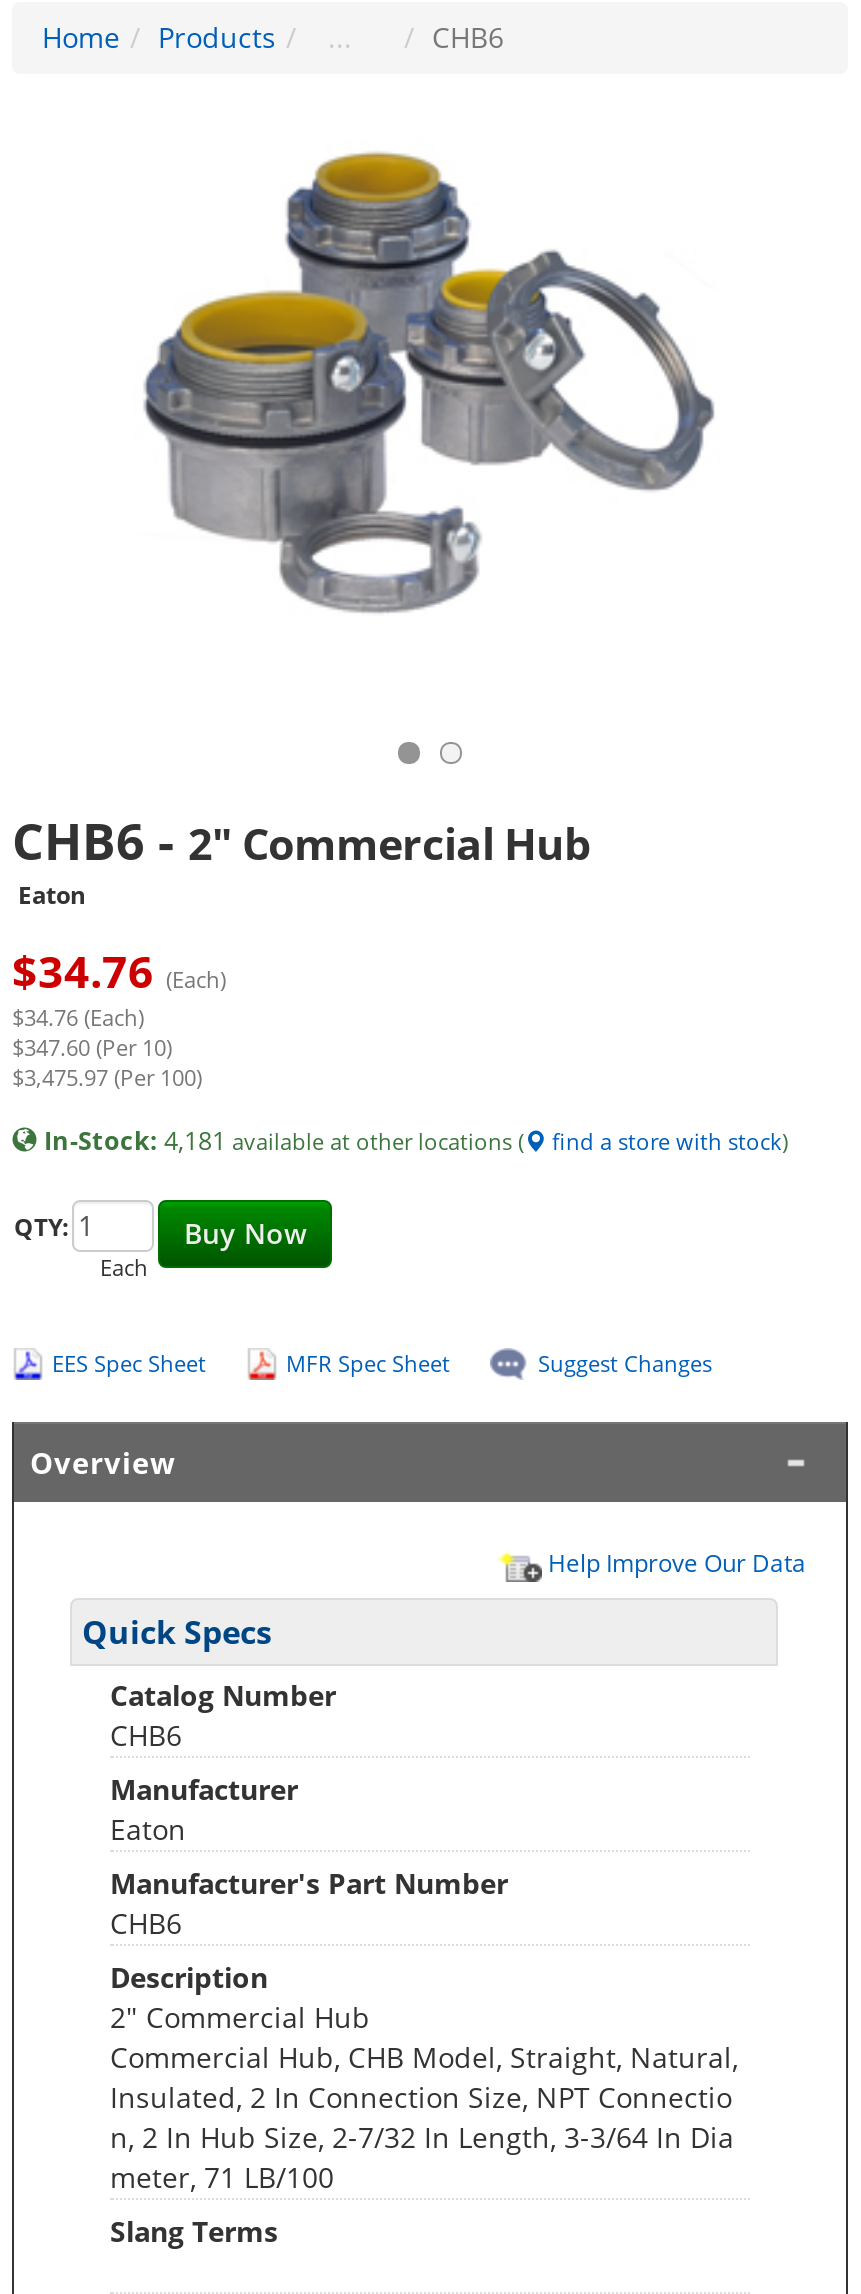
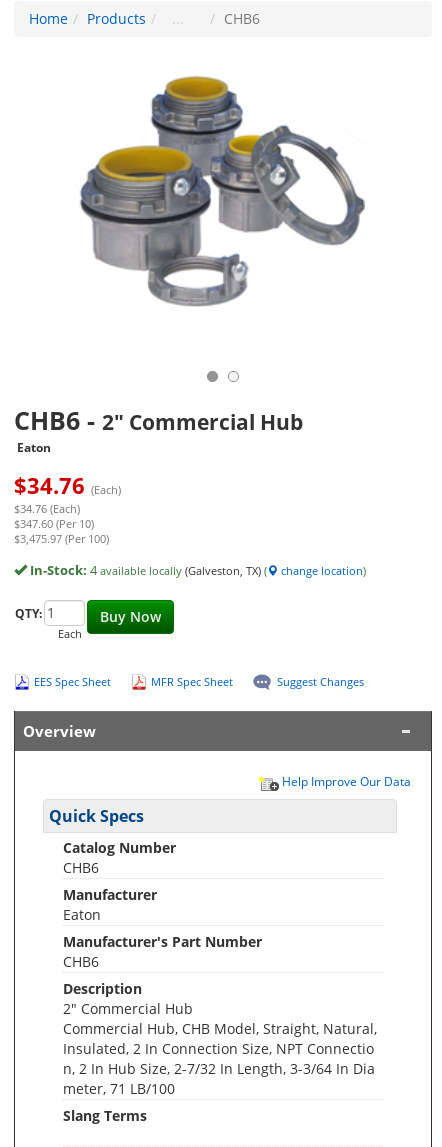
- In-Stock: 4,181 available at other locations (
- find a store with stock)
+ In-Stock: 4 available locally (Galveston, TX)(
+ change location)
